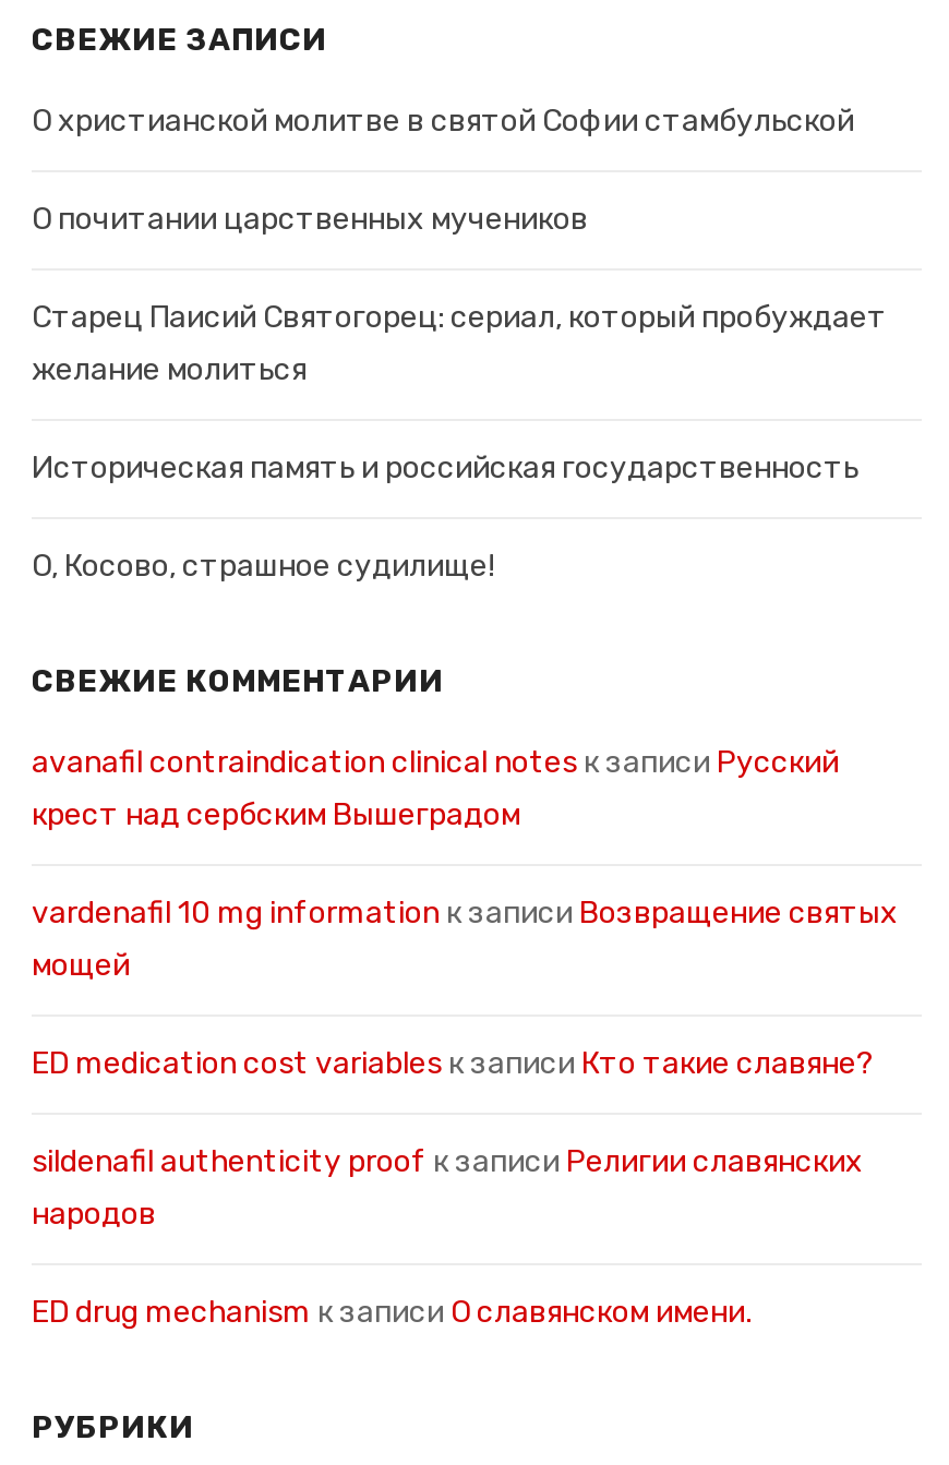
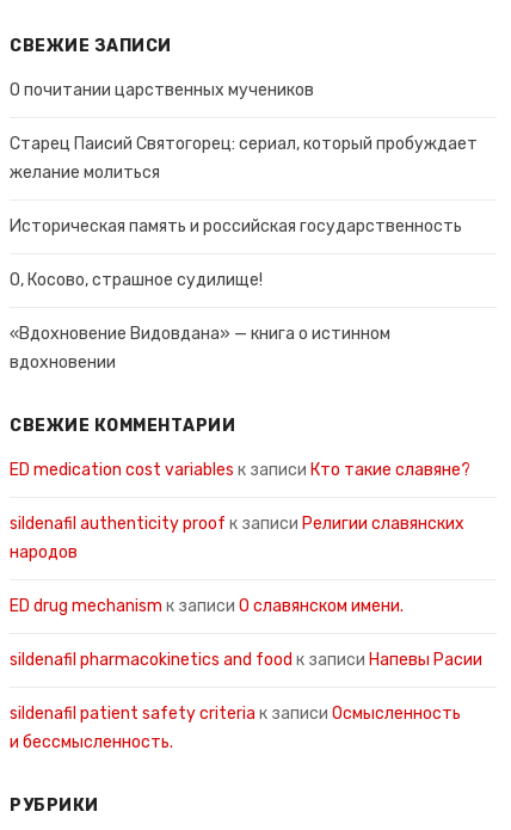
- О христианской молитве в святой Софии стамбульской

moved up: О почитании царственных мучеников | Старец Паисий Святогорец: сериал, который пробуждает | желание молиться | Историческая память и российская государственность | О, Косово, страшное судилище!

+ «Вдохновение Видовдана» — книга о истинном
+ вдохновении

moved down: СВЕЖИЕ КОММЕНТАРИИ

- avanafil contraindication clinical notes к записи Русский
- крест над сербским Вышеградом
- vardenafil 10 mg information к записи Возвращение святых
- мощей

moved up: ED medication cost variables к записи Кто такие славяне? | sildenafil authenticity proof к записи Религии славянских | народов | ED drug mechanism к записи О славянском имени.

+ sildenafil pharmacokinetics and food к записи Напевы Расии
+ sildenafil patient safety criteria к записи Осмысленность
+ и бессмысленность.
